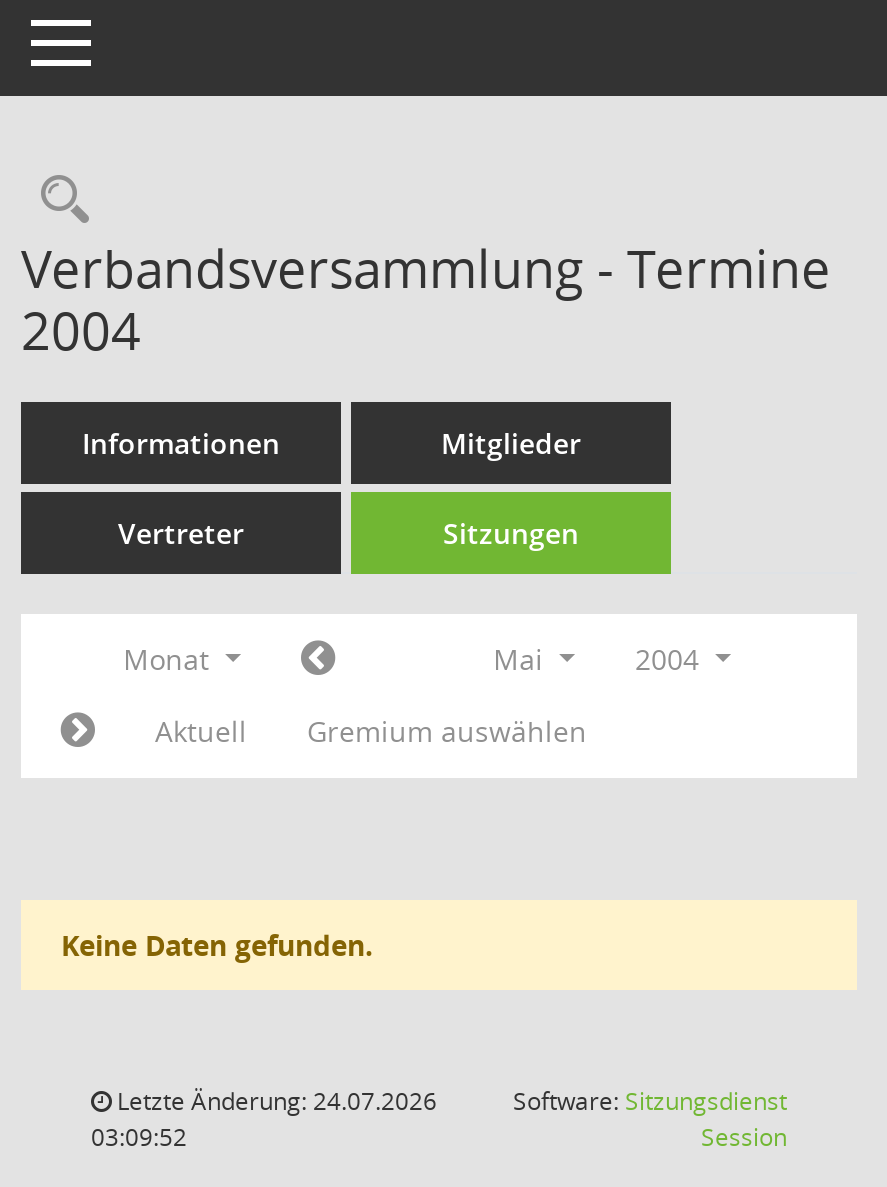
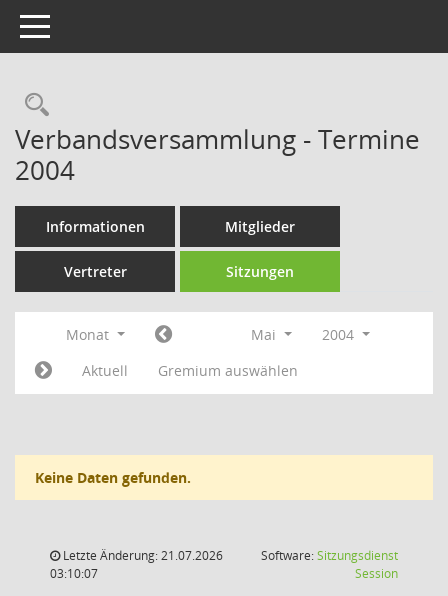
- Letzte Änderung: 24.07.2026
+ Letzte Änderung: 21.07.2026

- 03:09:52
+ 03:10:07
